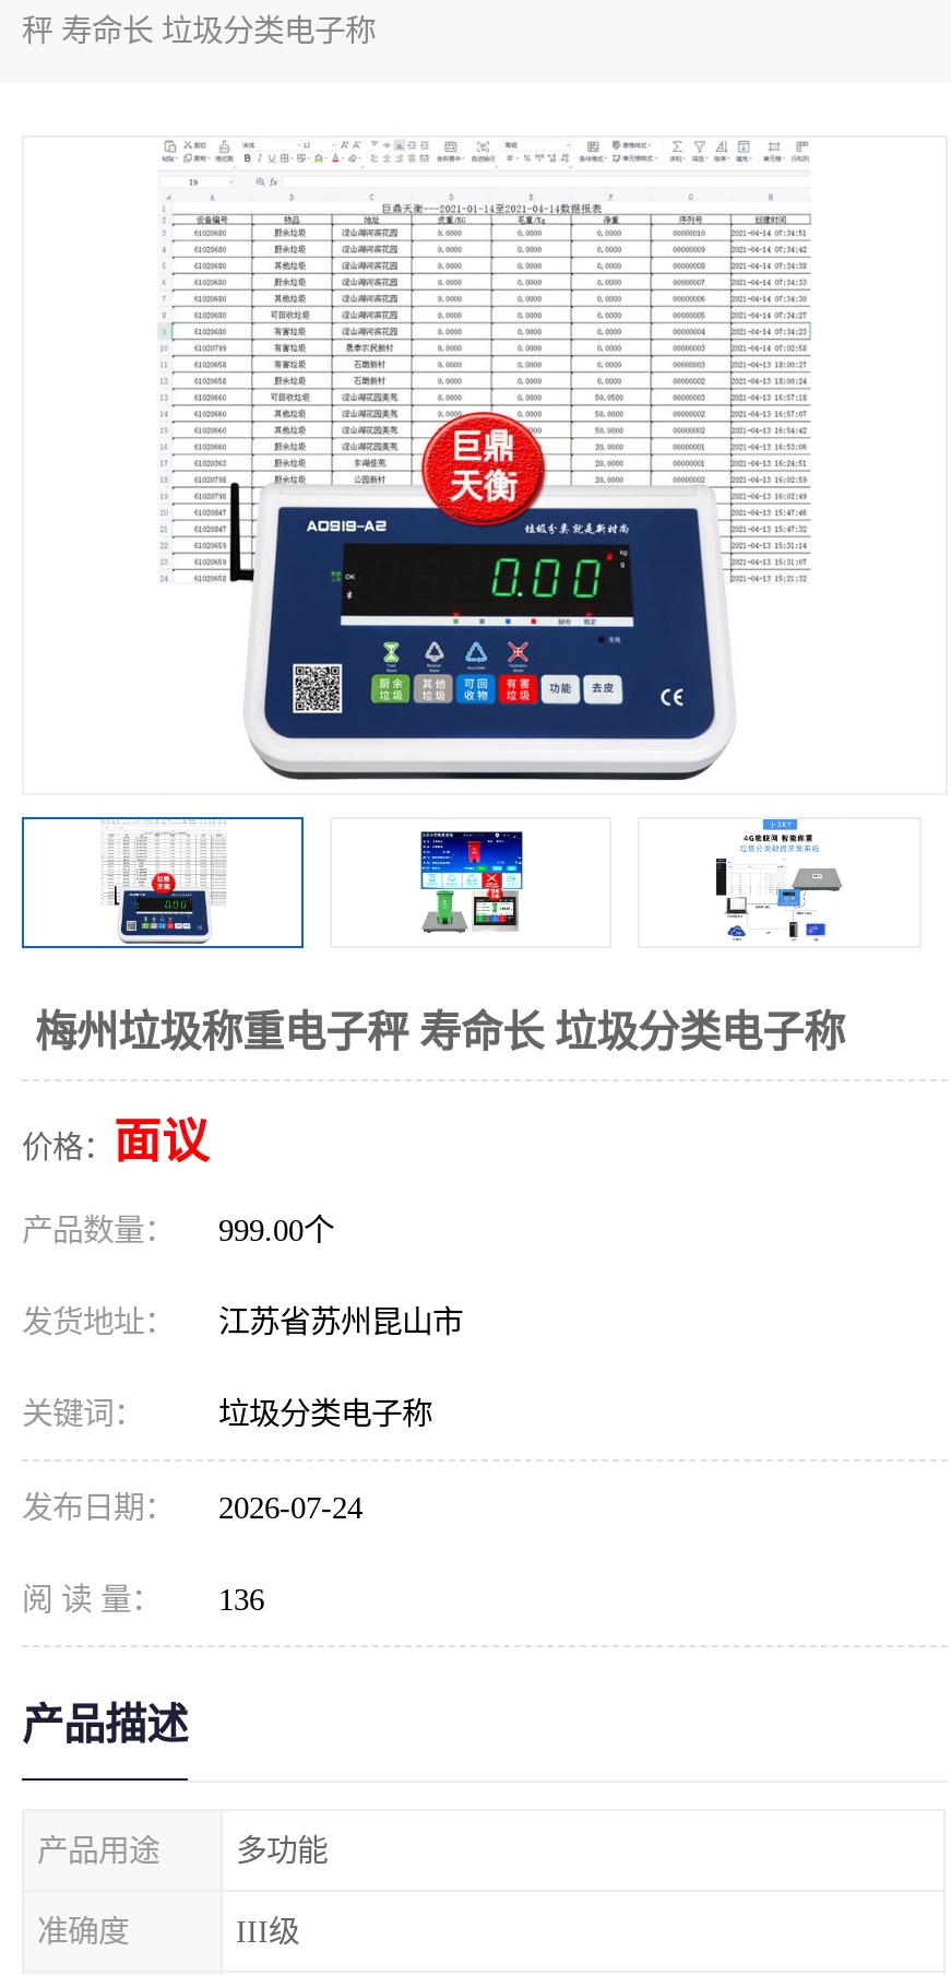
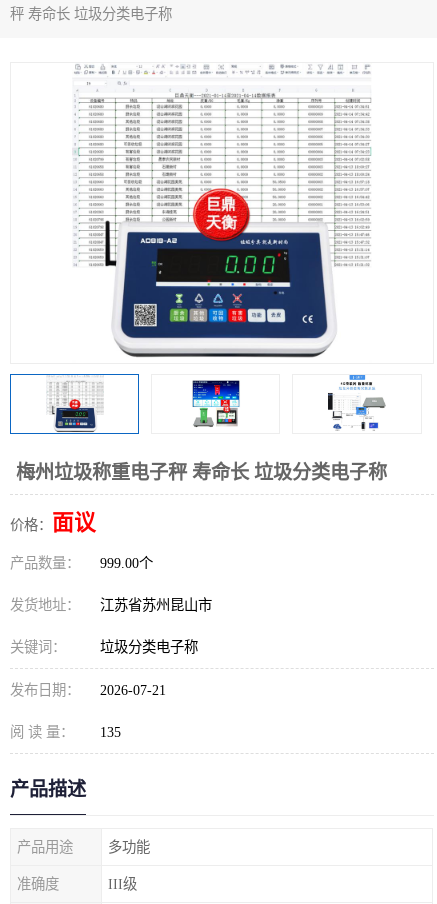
- 发布日期： 2026-07-24
+ 发布日期： 2026-07-21

- 阅 读 量： 136
+ 阅 读 量： 135
